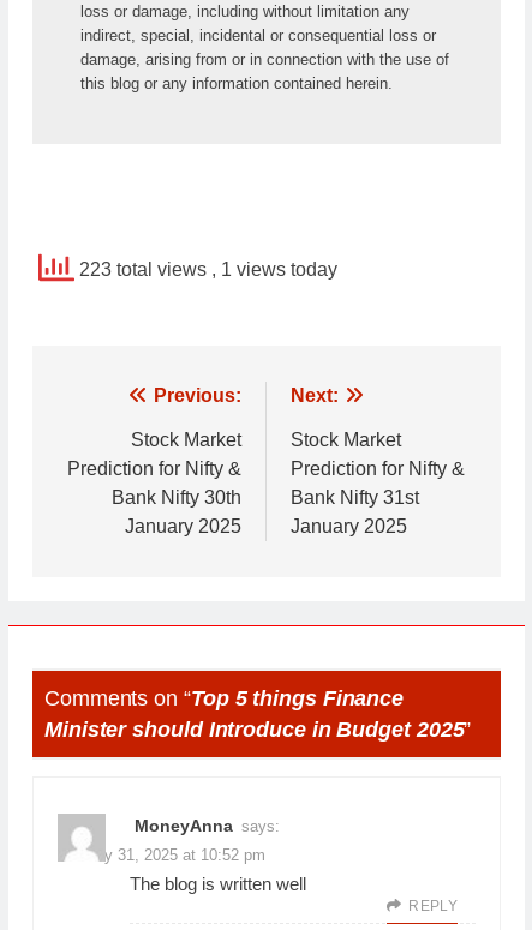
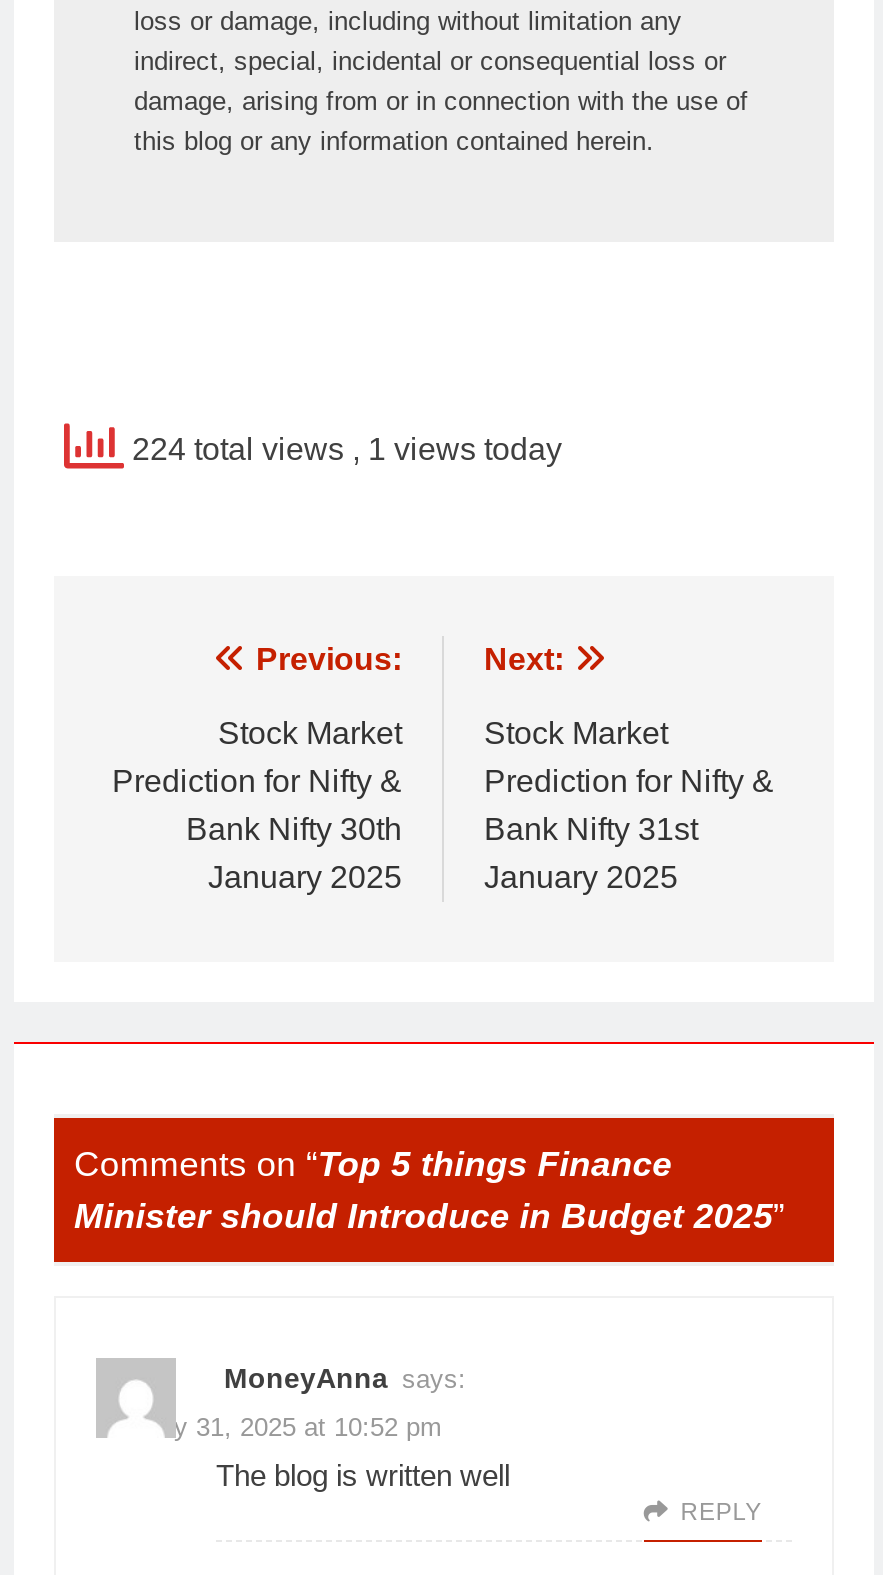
- 223 total views, 1 views today
+ 224 total views, 1 views today
